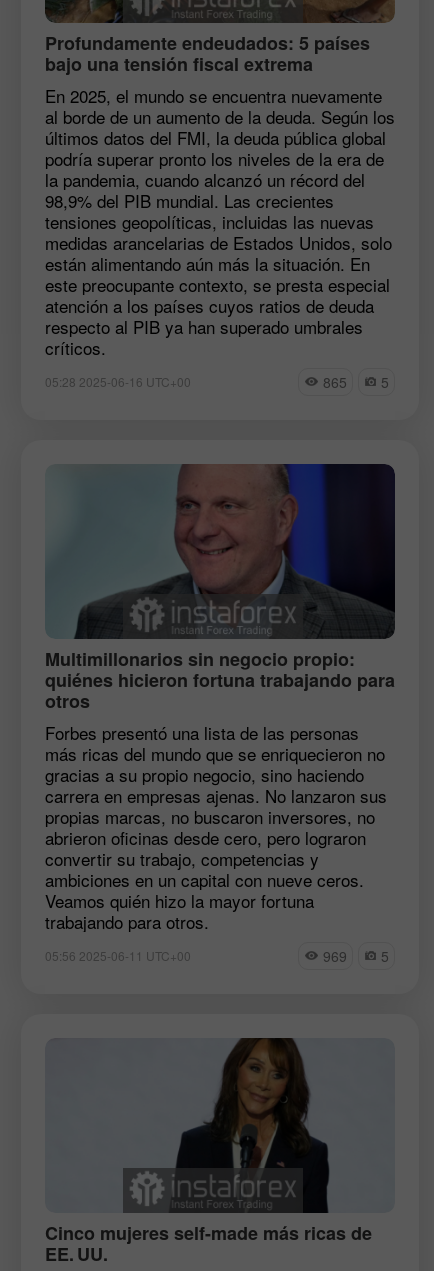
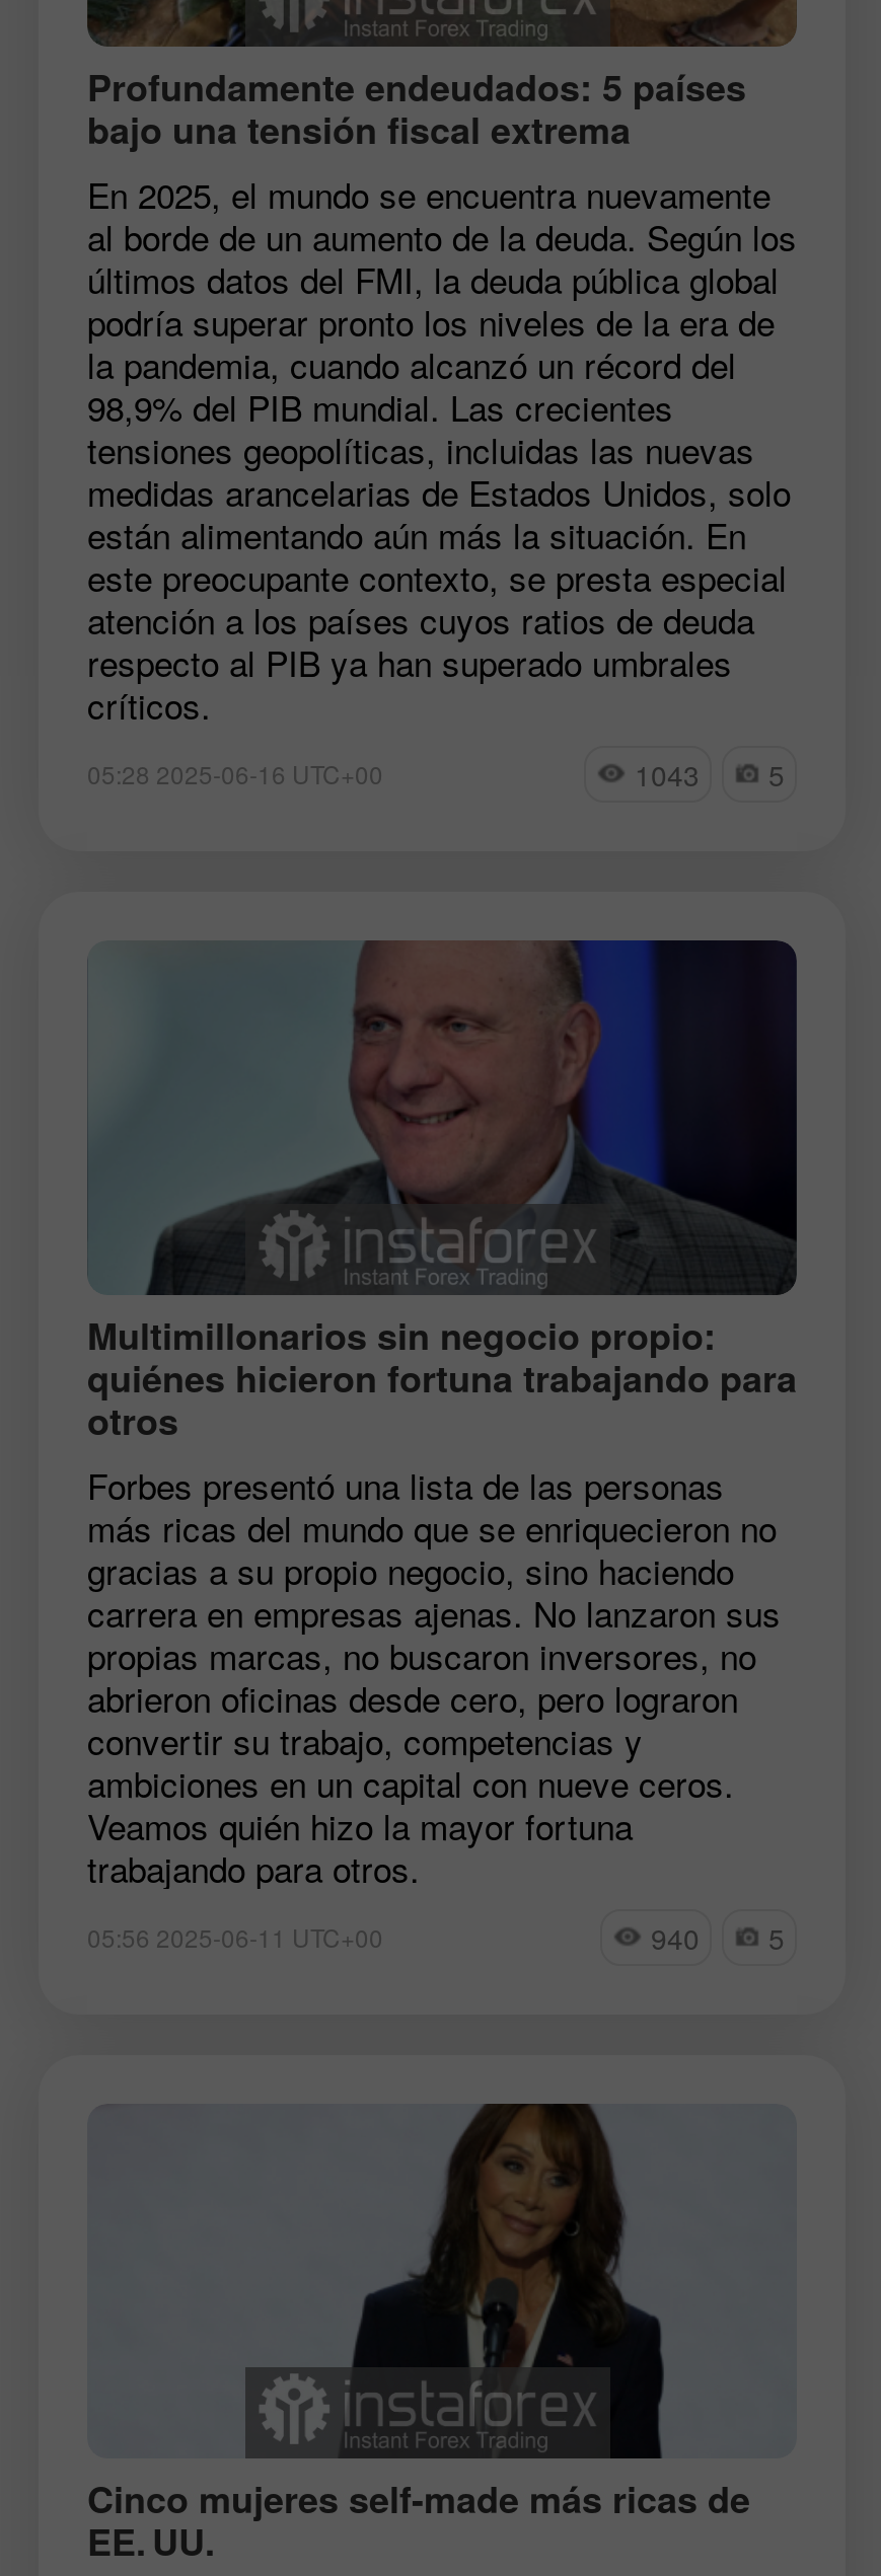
- 865 5
+ 1043 5

- 969 5
+ 940 5
